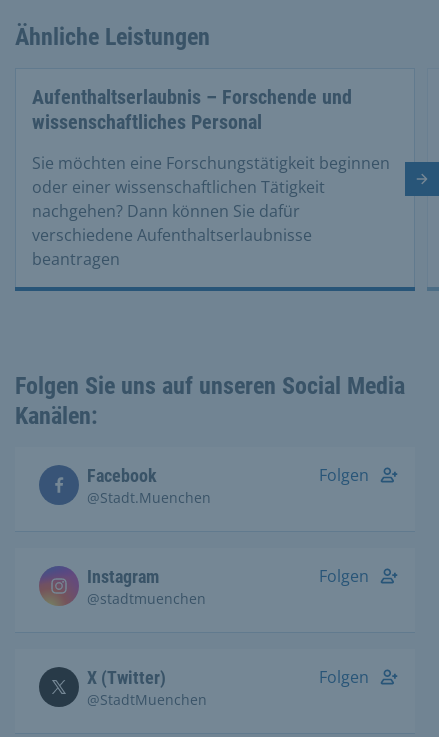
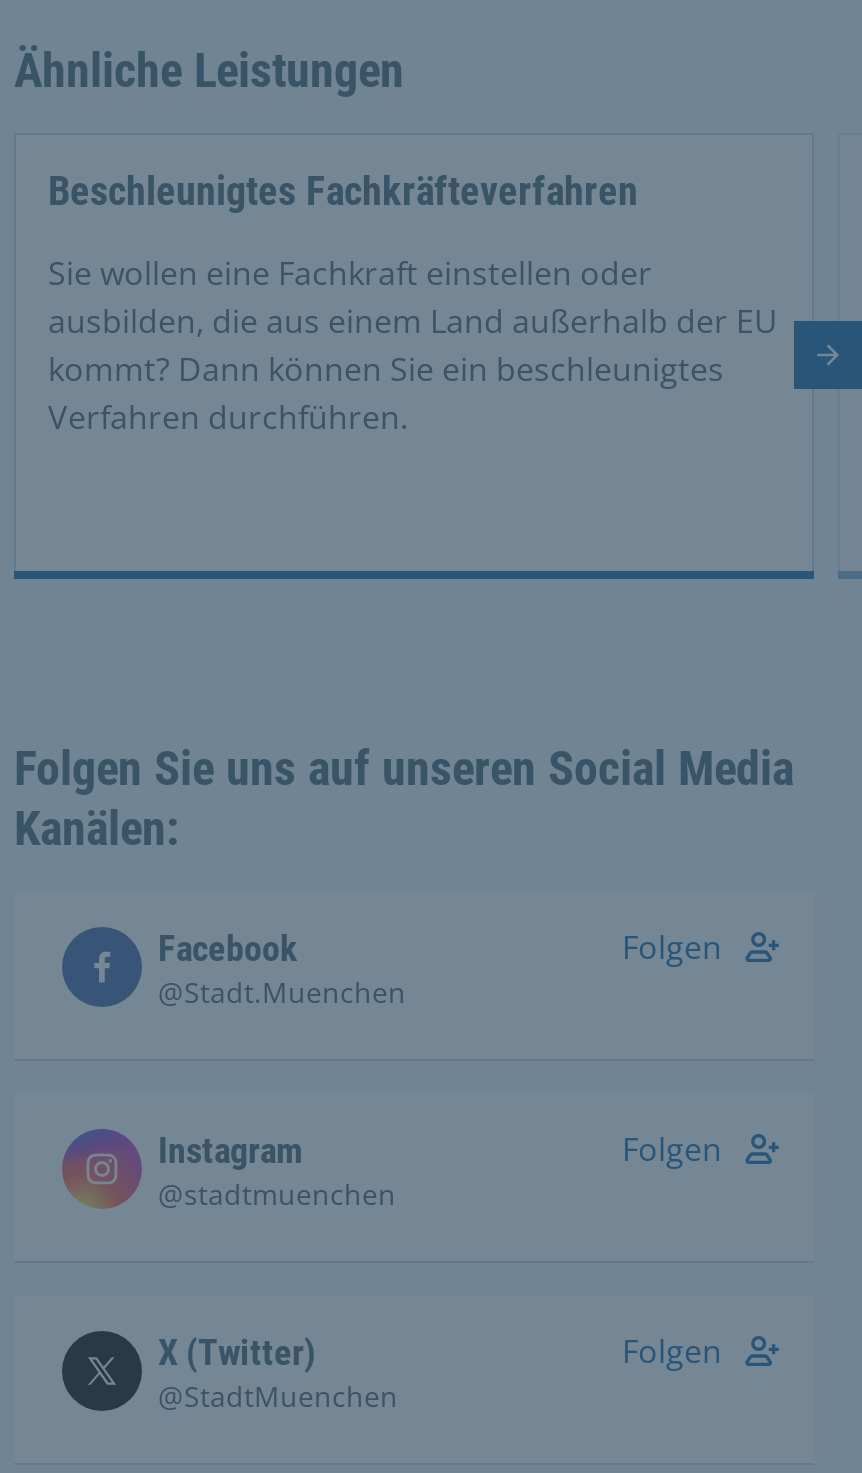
- Aufenthaltserlaubnis – Forschende und
- wissenschaftliches Personal
+ Beschleunigtes Fachkräfteverfahren

- Sie möchten eine Forschungstätigkeit beginnen
- oder einer wissenschaftlichen Tätigkeit
- nachgehen? Dann können Sie dafür
- verschiedene Aufenthaltserlaubnisse
- beantragen
+ Sie wollen eine Fachkraft einstellen oder
+ ausbilden, die aus einem Land außerhalb der EU
+ kommt? Dann können Sie ein beschleunigtes
+ Verfahren durchführen.
